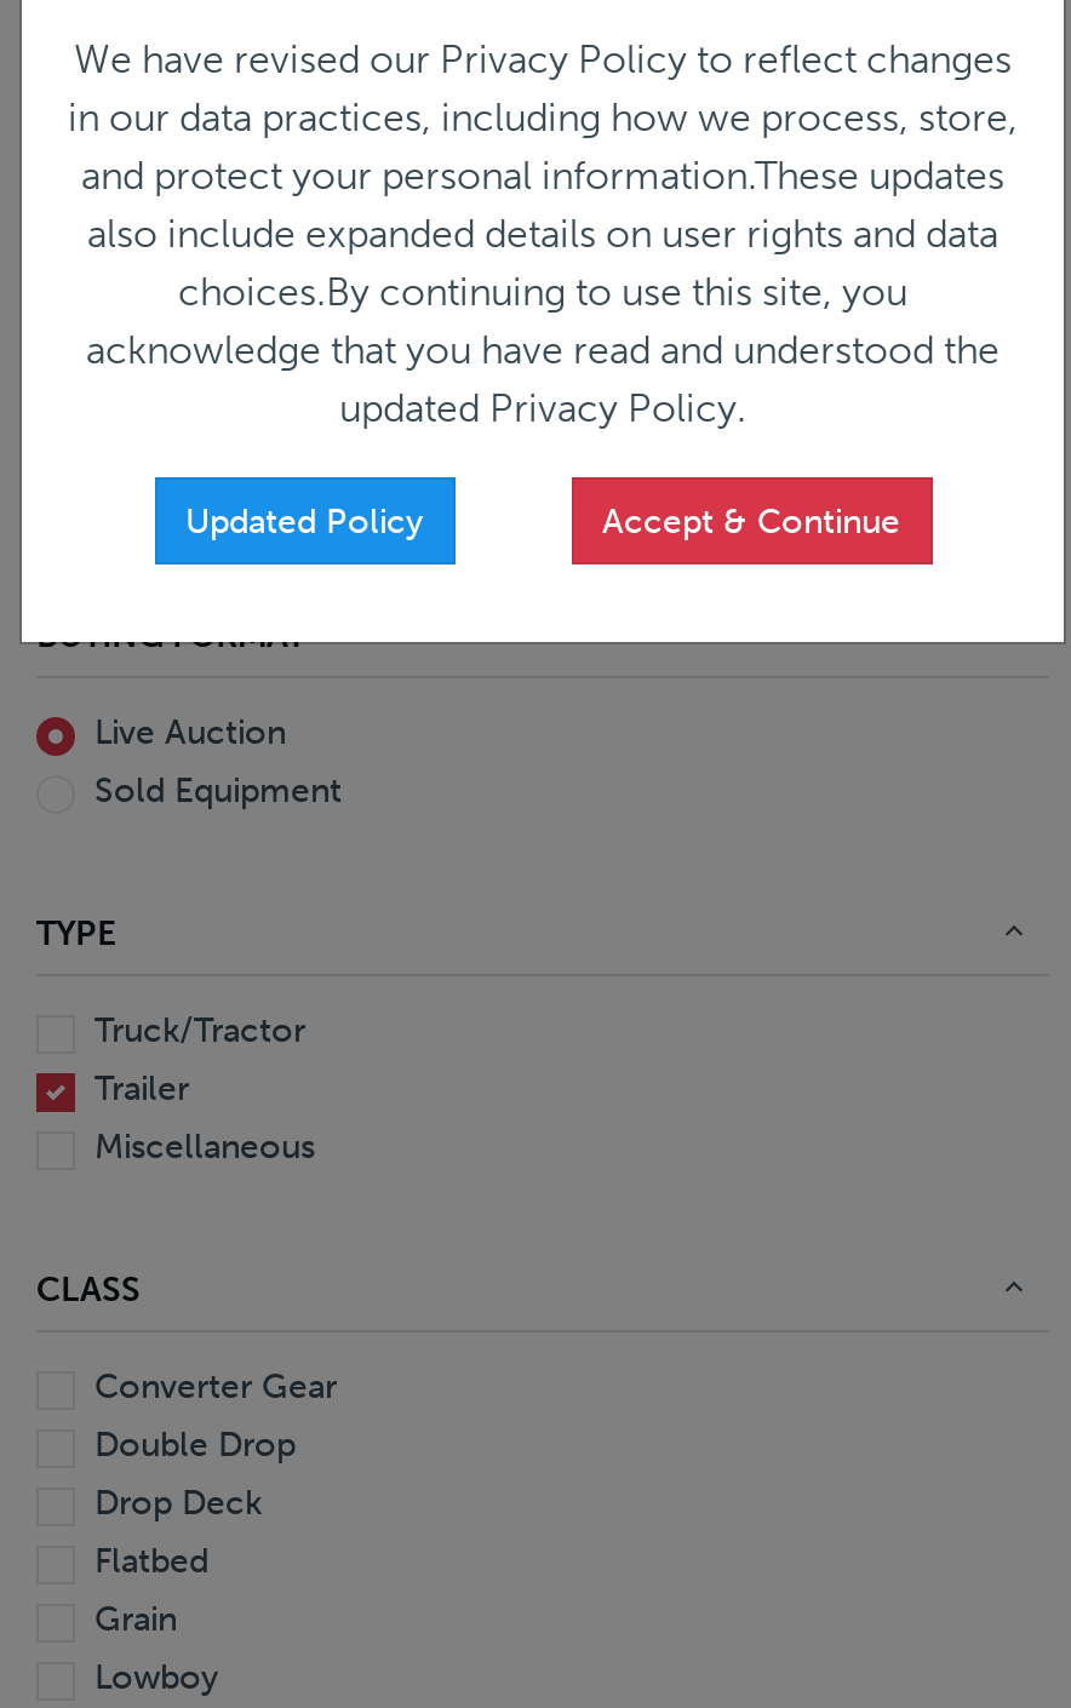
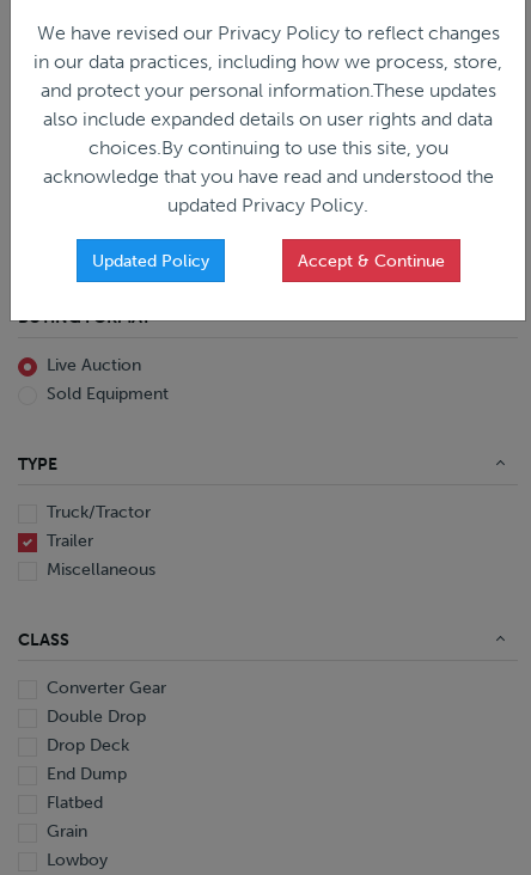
+ End Dump
